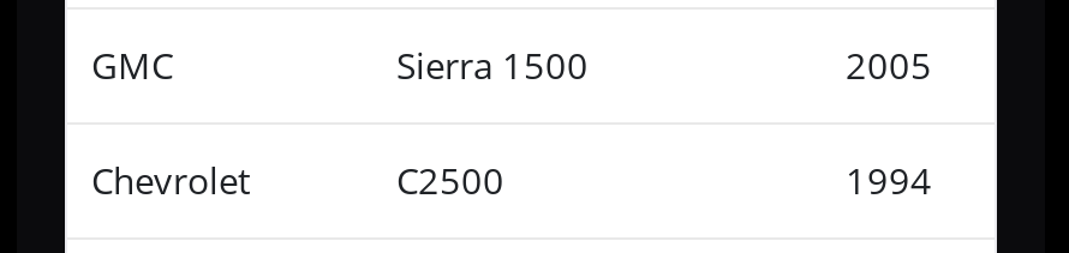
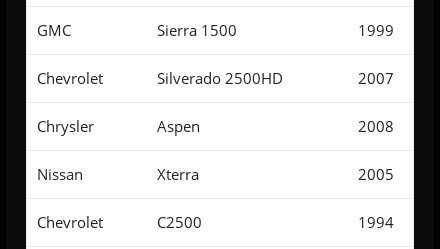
+ 1999
+ Chevrolet
+ Silverado 2500HD
+ 2007
+ Chrysler
+ Aspen
+ 2008
+ Nissan
+ Xterra
